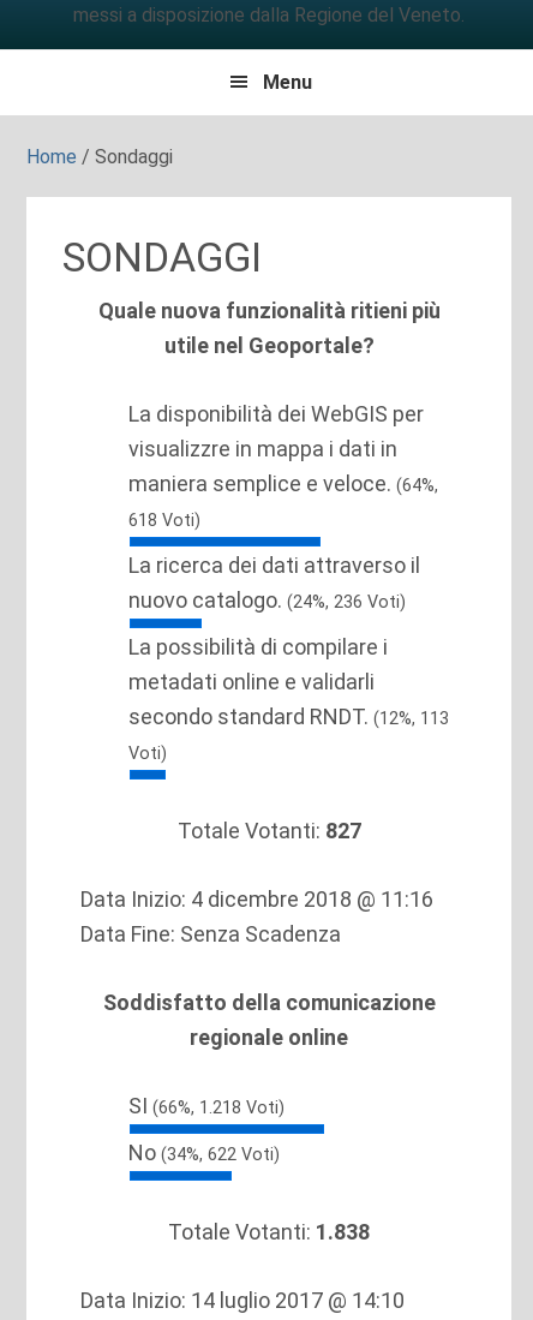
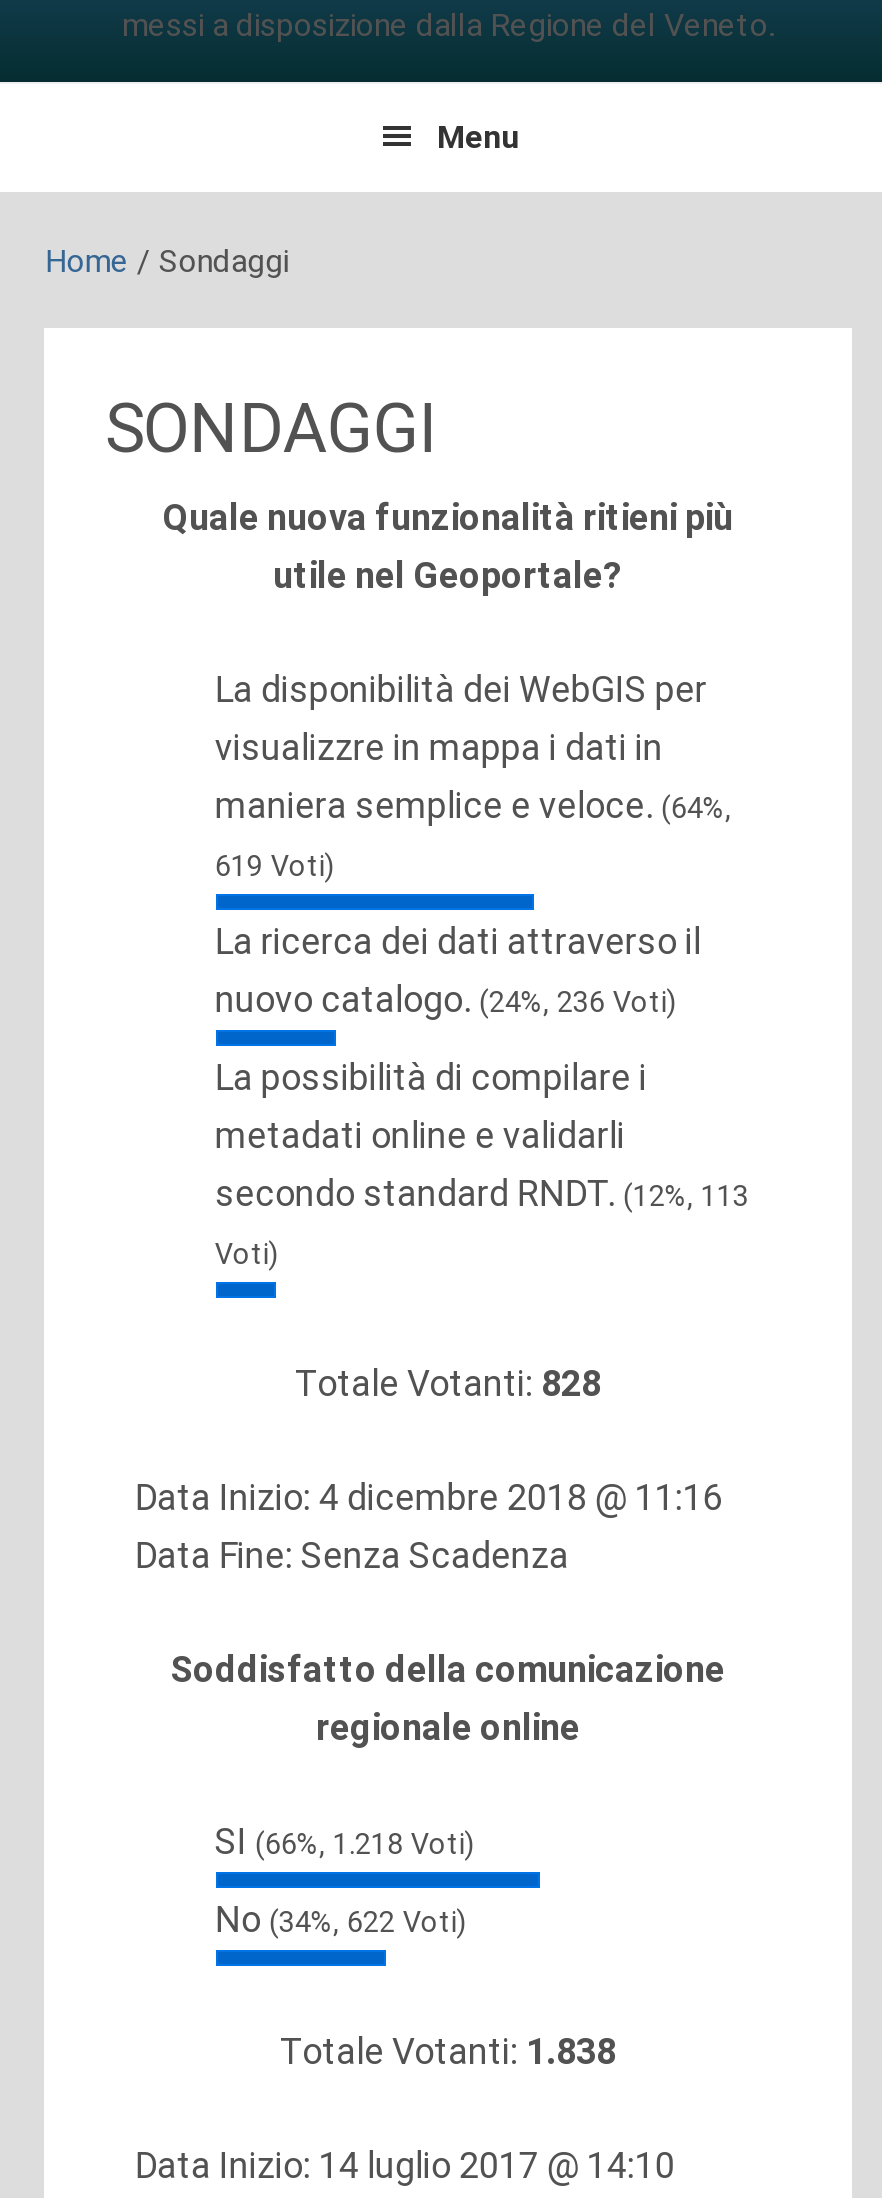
- 618 Voti)
+ 619 Voti)

- Totale Votanti: 827
+ Totale Votanti: 828
